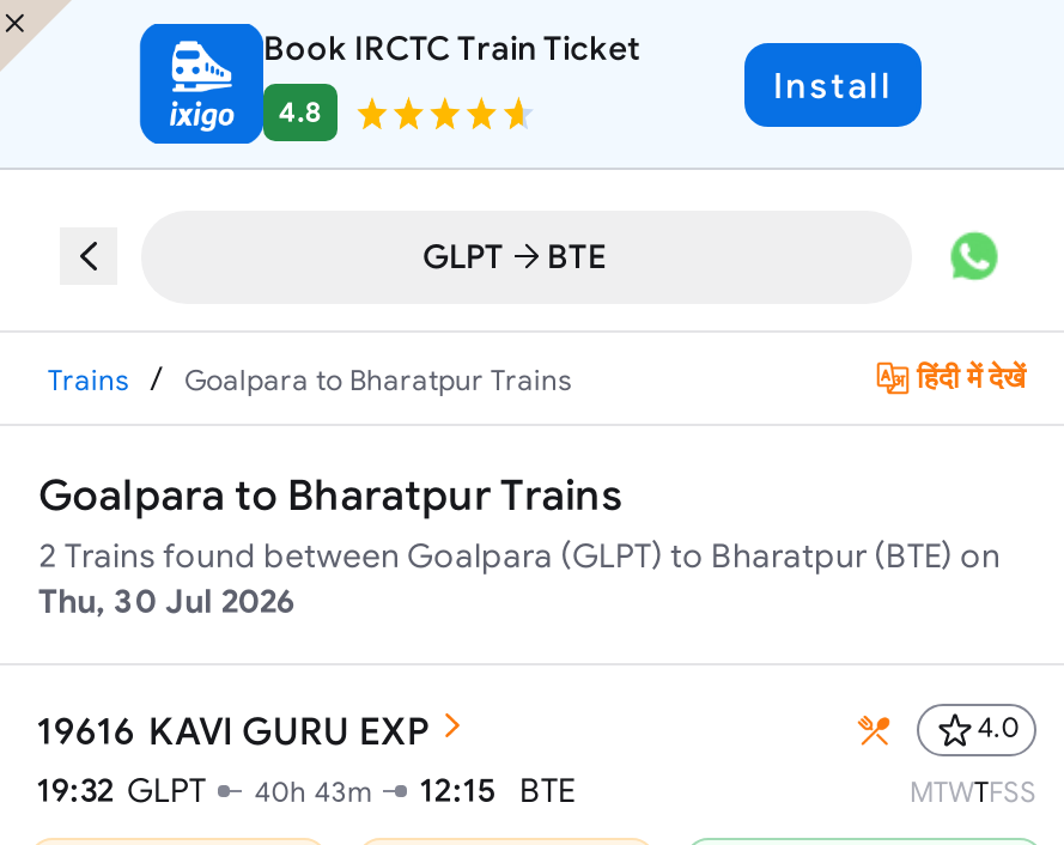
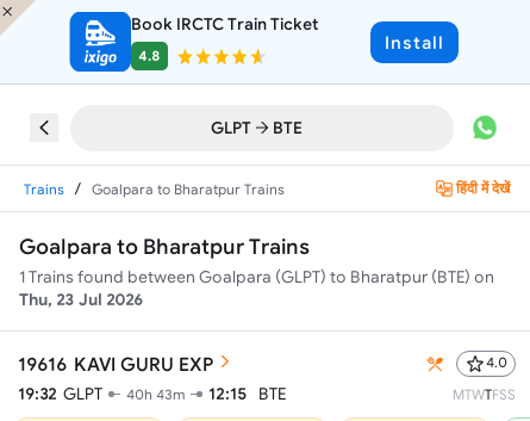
- 2 Trains found between Goalpara (GLPT) to Bharatpur (BTE) on
+ 1 Trains found between Goalpara (GLPT) to Bharatpur (BTE) on

- Thu, 30 Jul 2026
+ Thu, 23 Jul 2026
